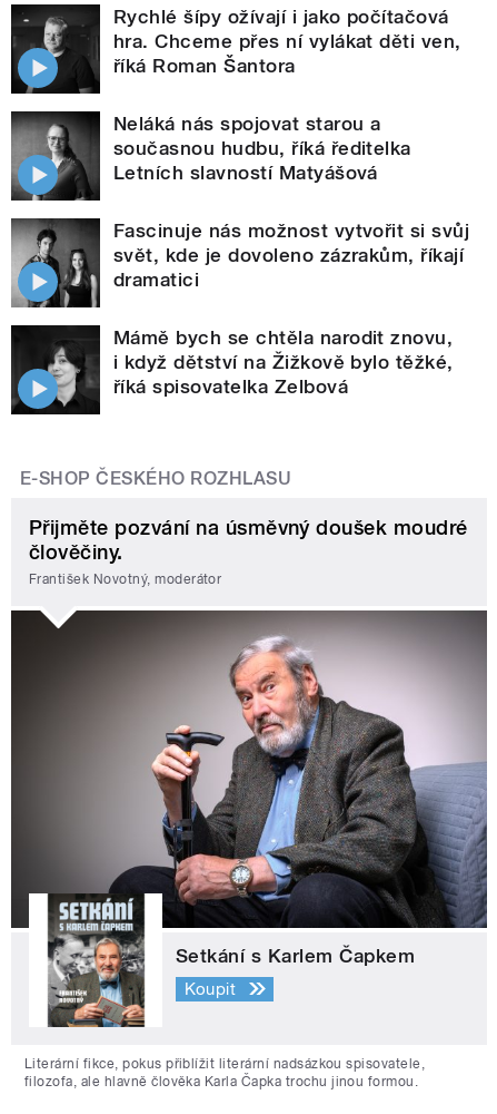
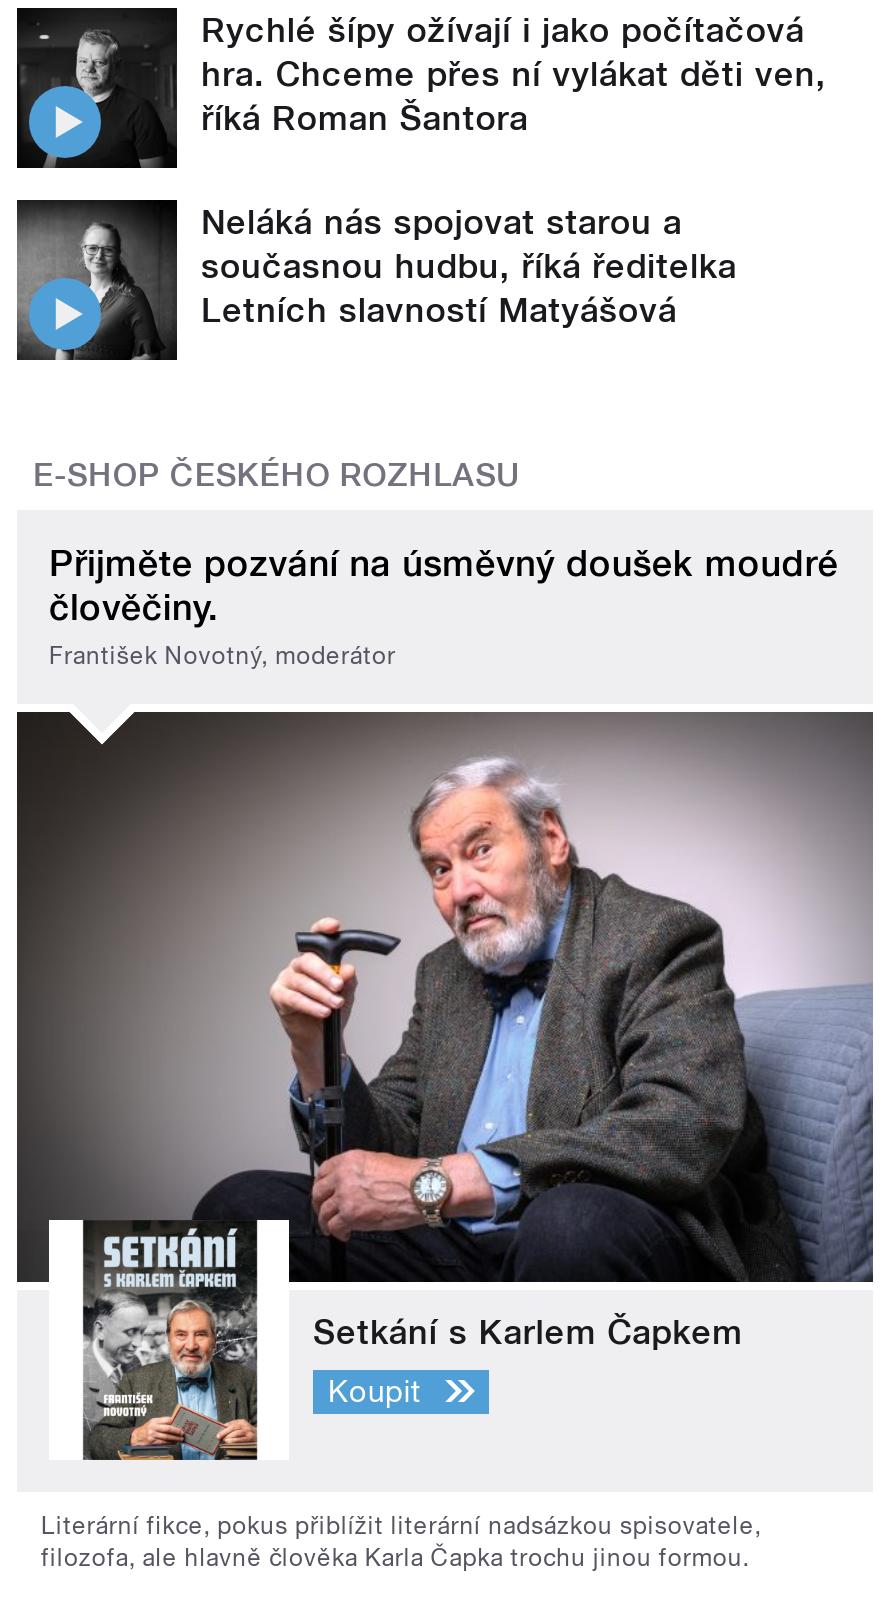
- [image]
- Fascinuje nás možnost vytvořit si svůj
- svět, kde je dovoleno zázrakům, říkají
- dramatici
- Mámě bych se chtěla narodit znovu,
- i když dětství na Žižkově bylo těžké,
- říká spisovatelka Zelbová

- [image]
